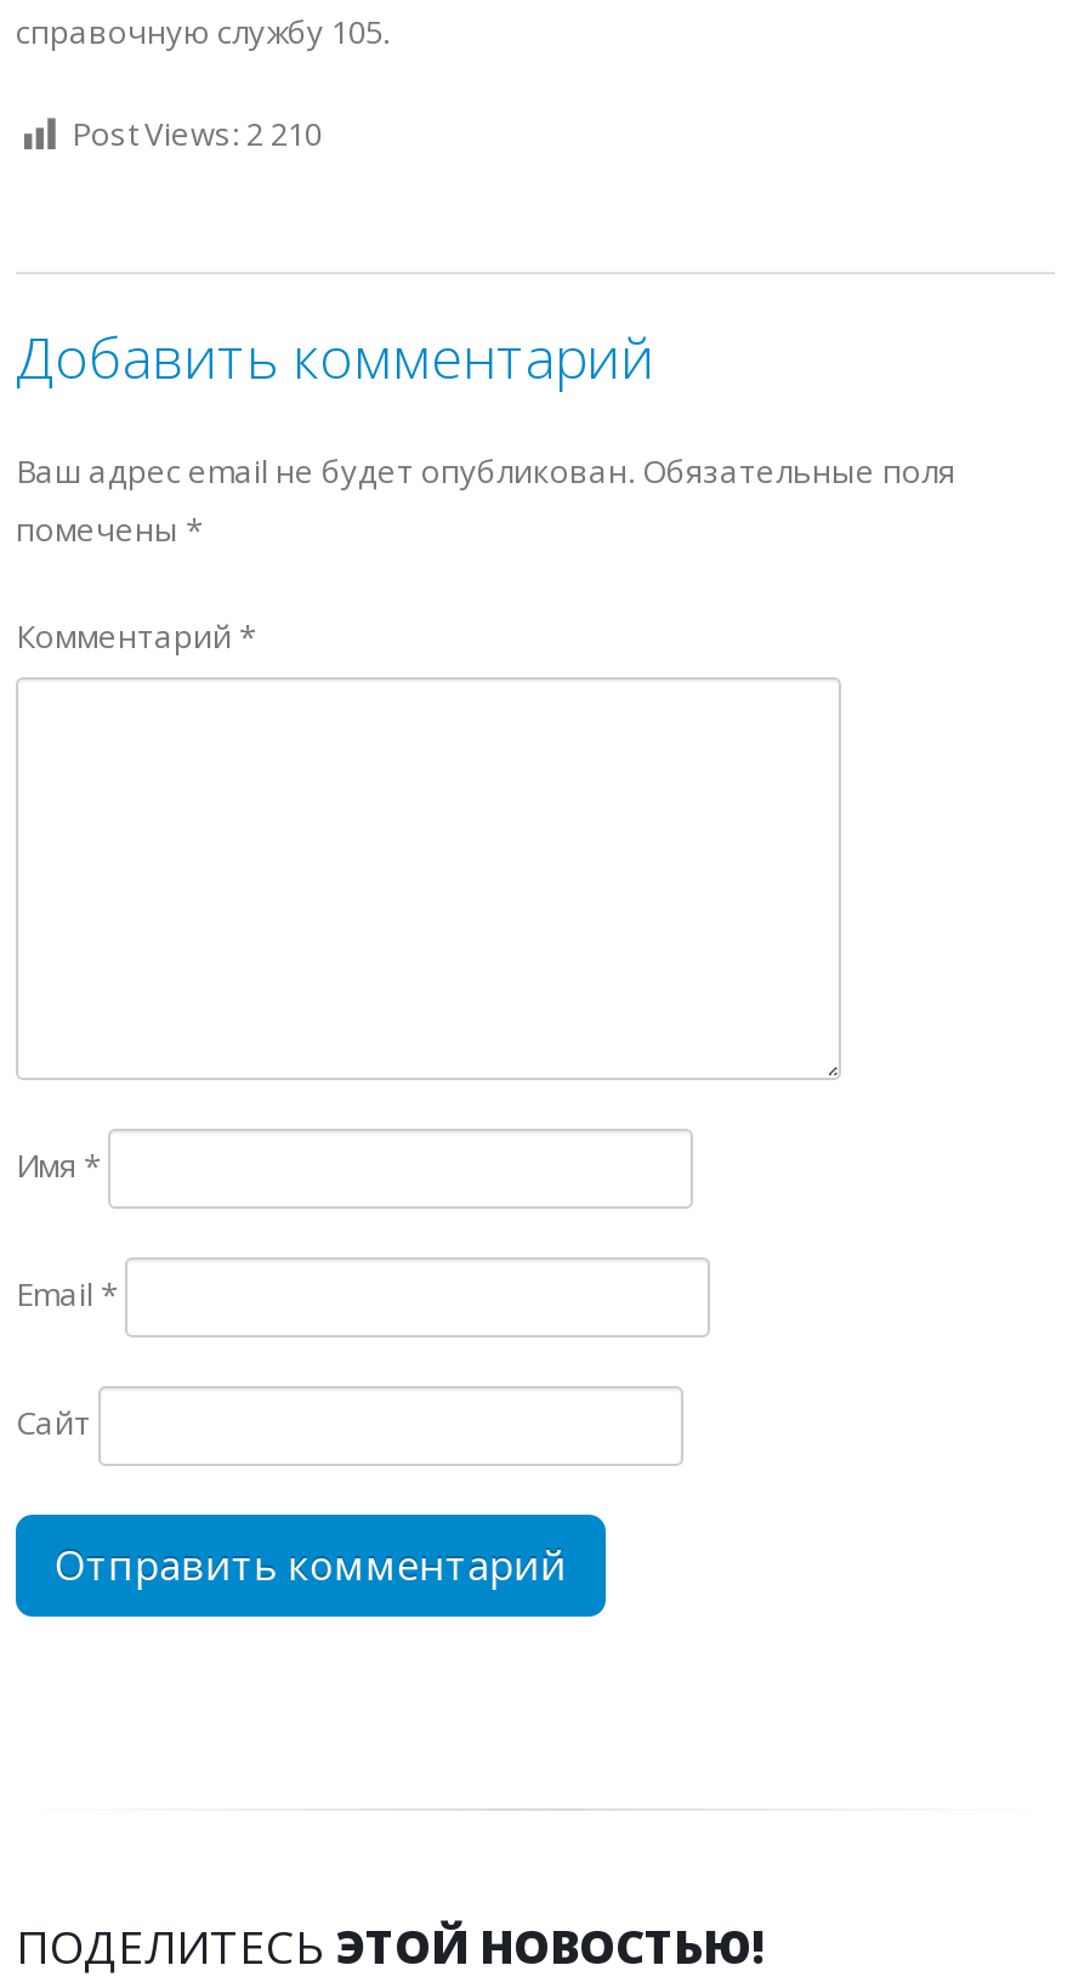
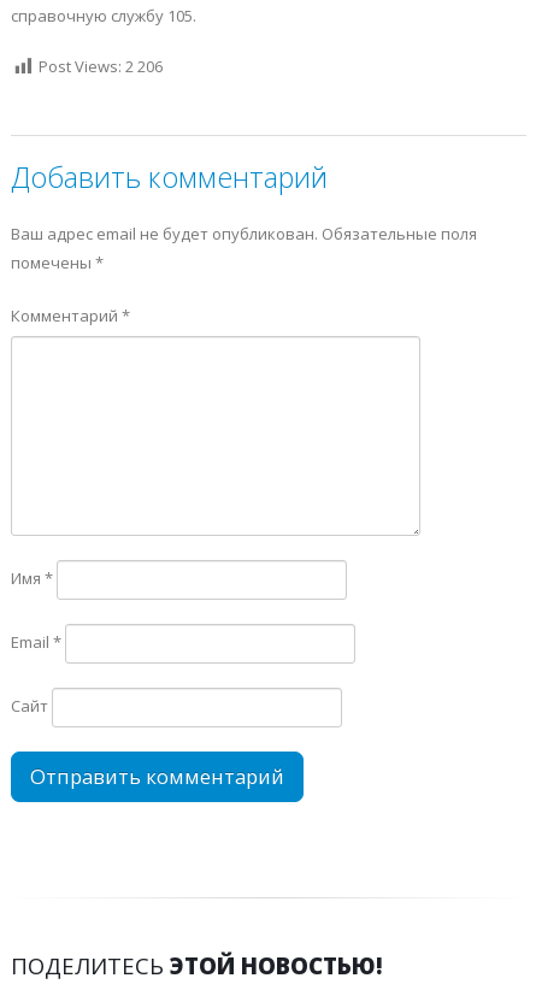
- Post Views: 2 210
+ Post Views: 2 206
